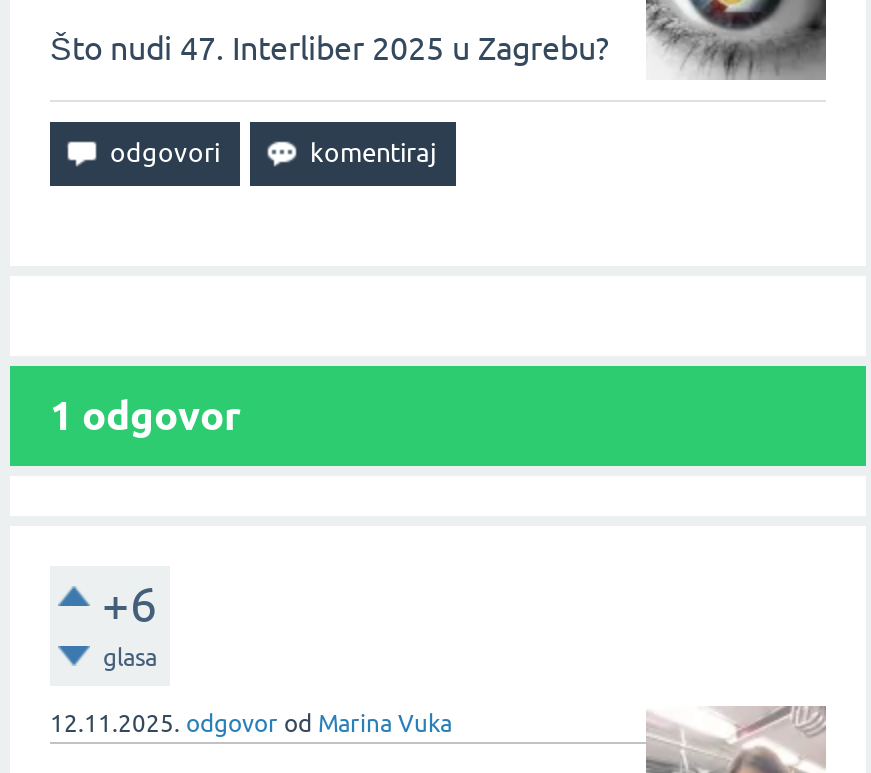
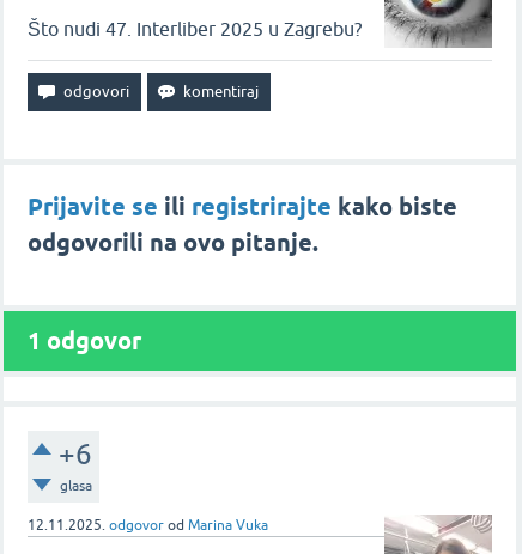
+ Prijavite se ili registrirajte kako biste
+ odgovorili na ovo pitanje.
